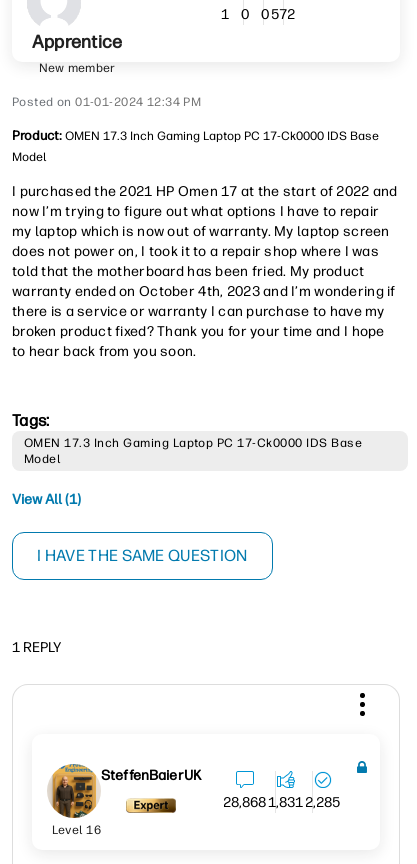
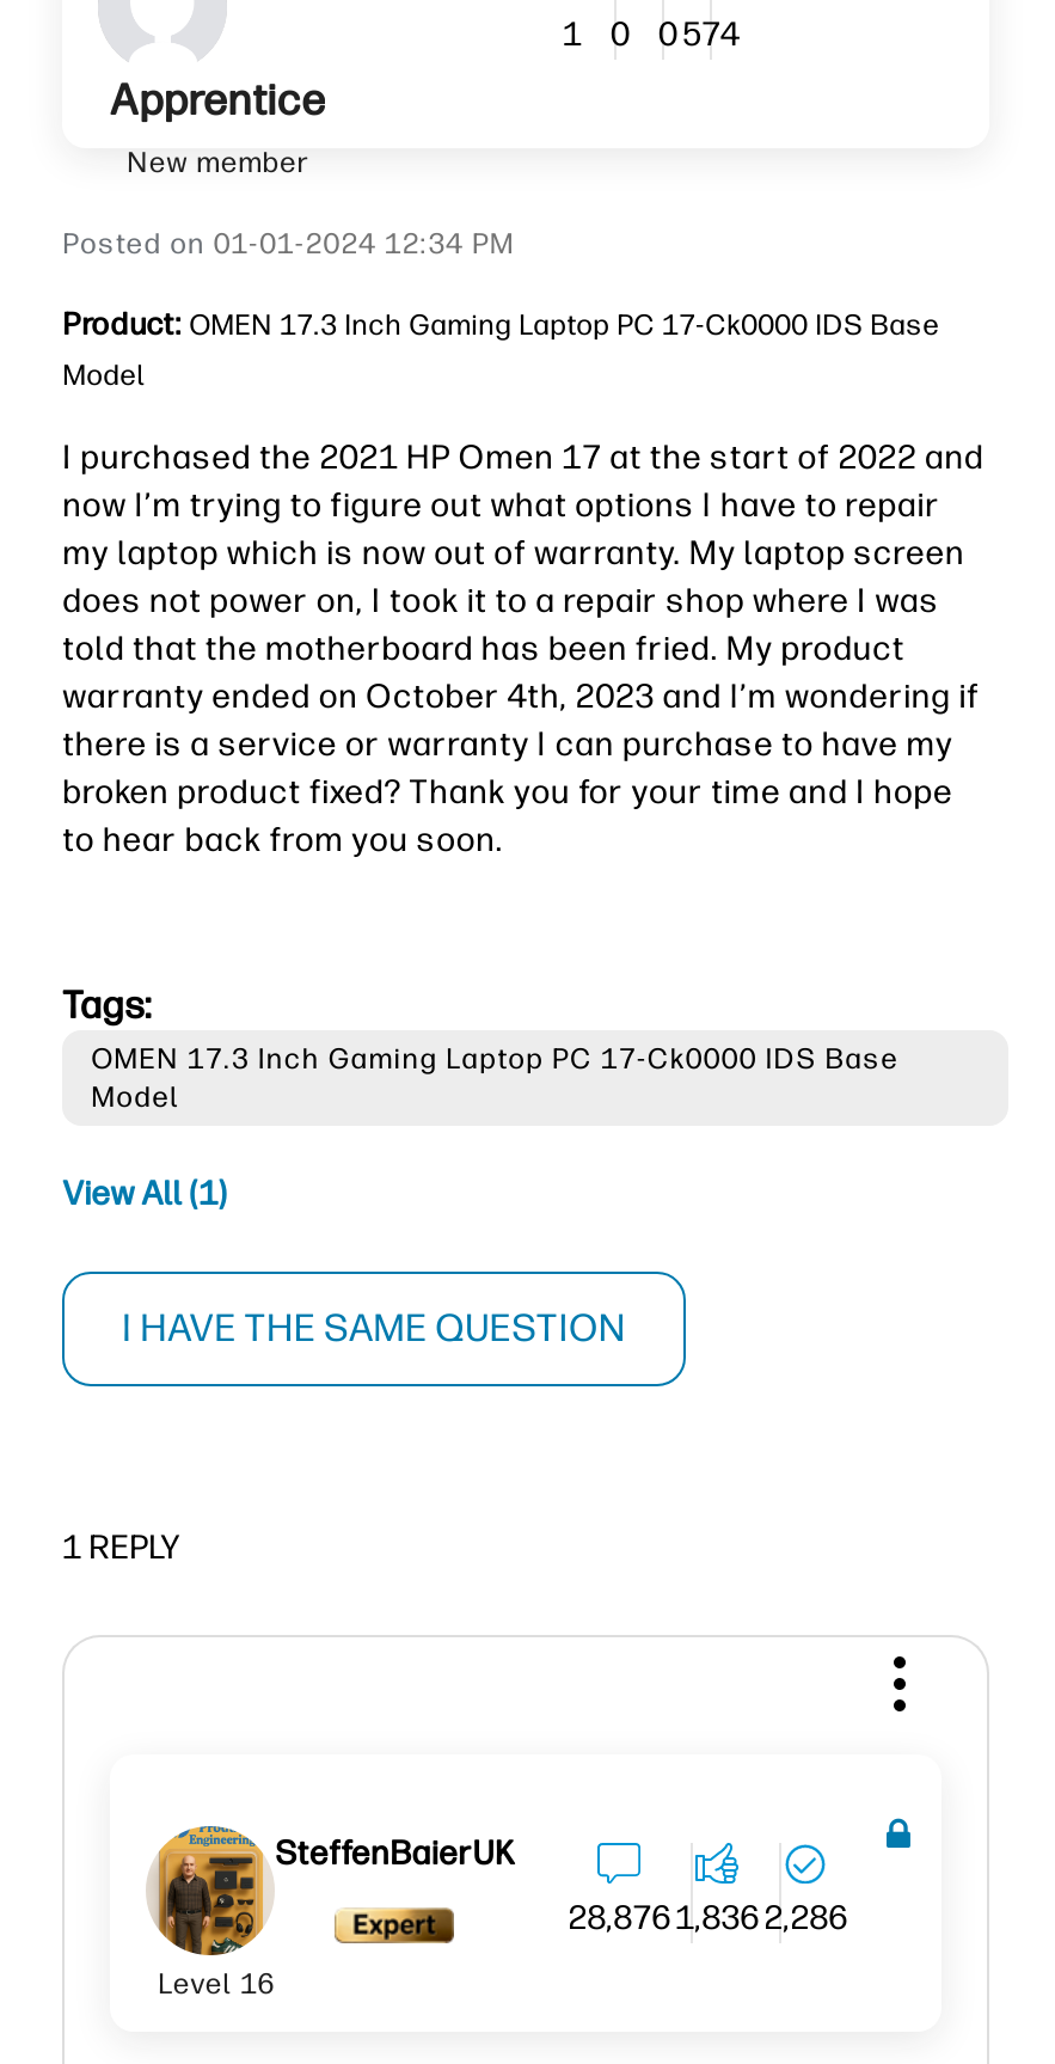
- 1 0 0 572
+ 1 0 0 574

- 28,868 1,831 2,285
+ 28,876 1,836 2,286
